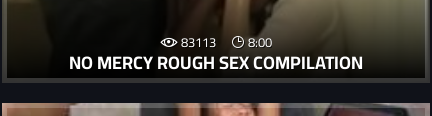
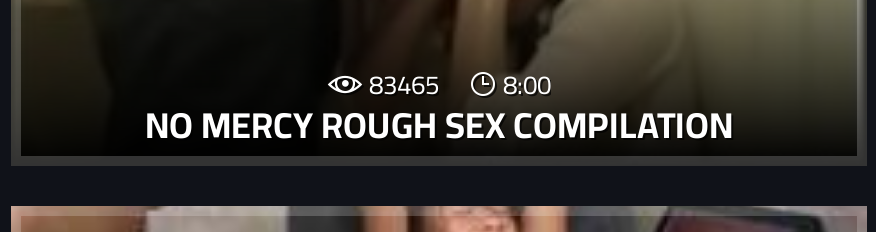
- 83113 8:00
+ 83465 8:00
